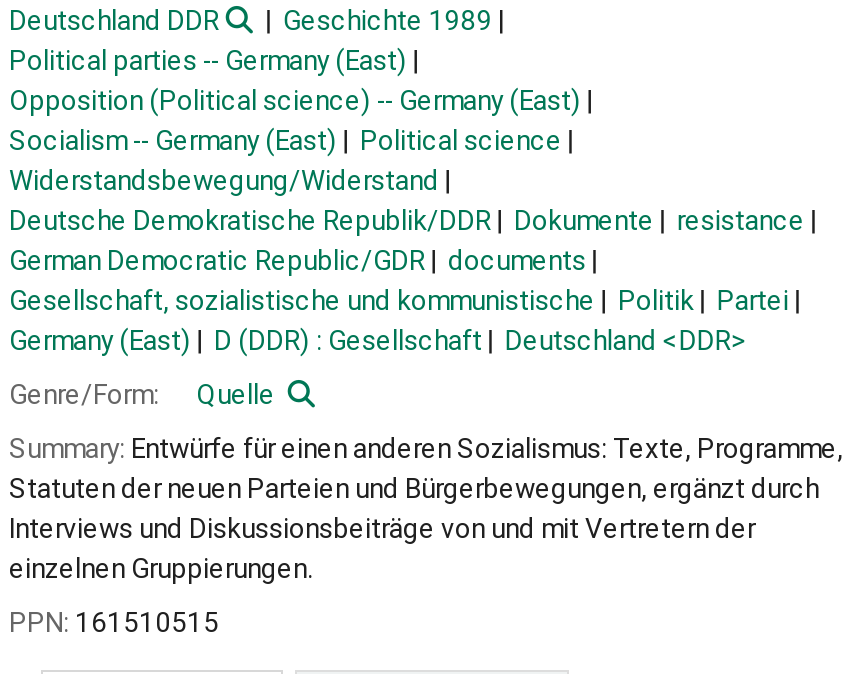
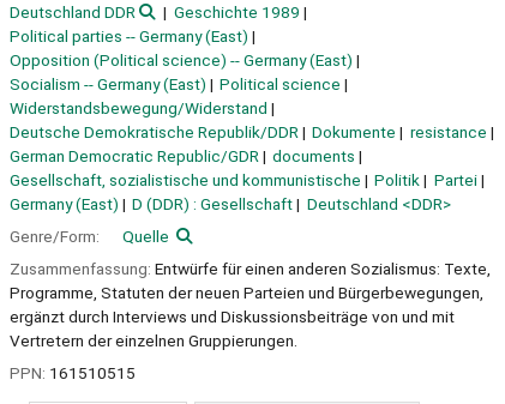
- Summary: Entwürfe für einen anderen Sozialismus: Texte, Programme,
- Statuten der neuen Parteien und Bürgerbewegungen, ergänzt durch
- Interviews und Diskussionsbeiträge von und mit Vertretern der
- einzelnen Gruppierungen.
+ Zusammenfassung: Entwürfe für einen anderen Sozialismus: Texte,
+ Programme, Statuten der neuen Parteien und Bürgerbewegungen,
+ ergänzt durch Interviews und Diskussionsbeiträge von und mit
+ Vertretern der einzelnen Gruppierungen.
